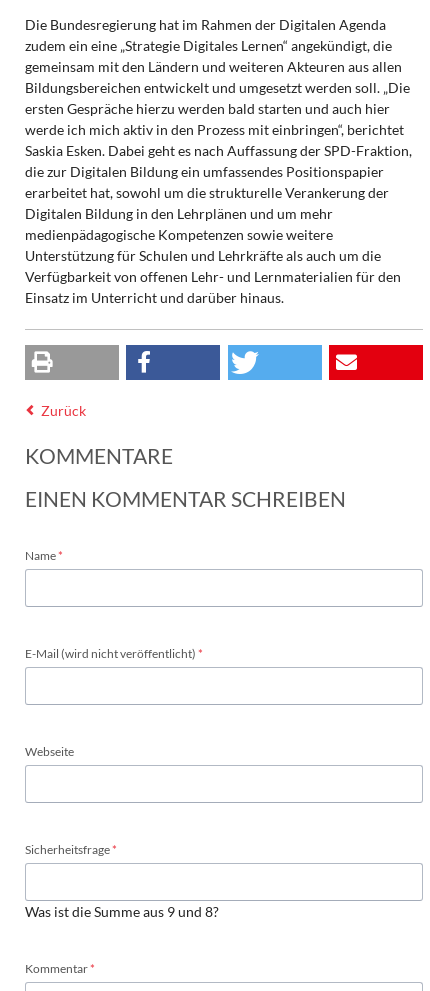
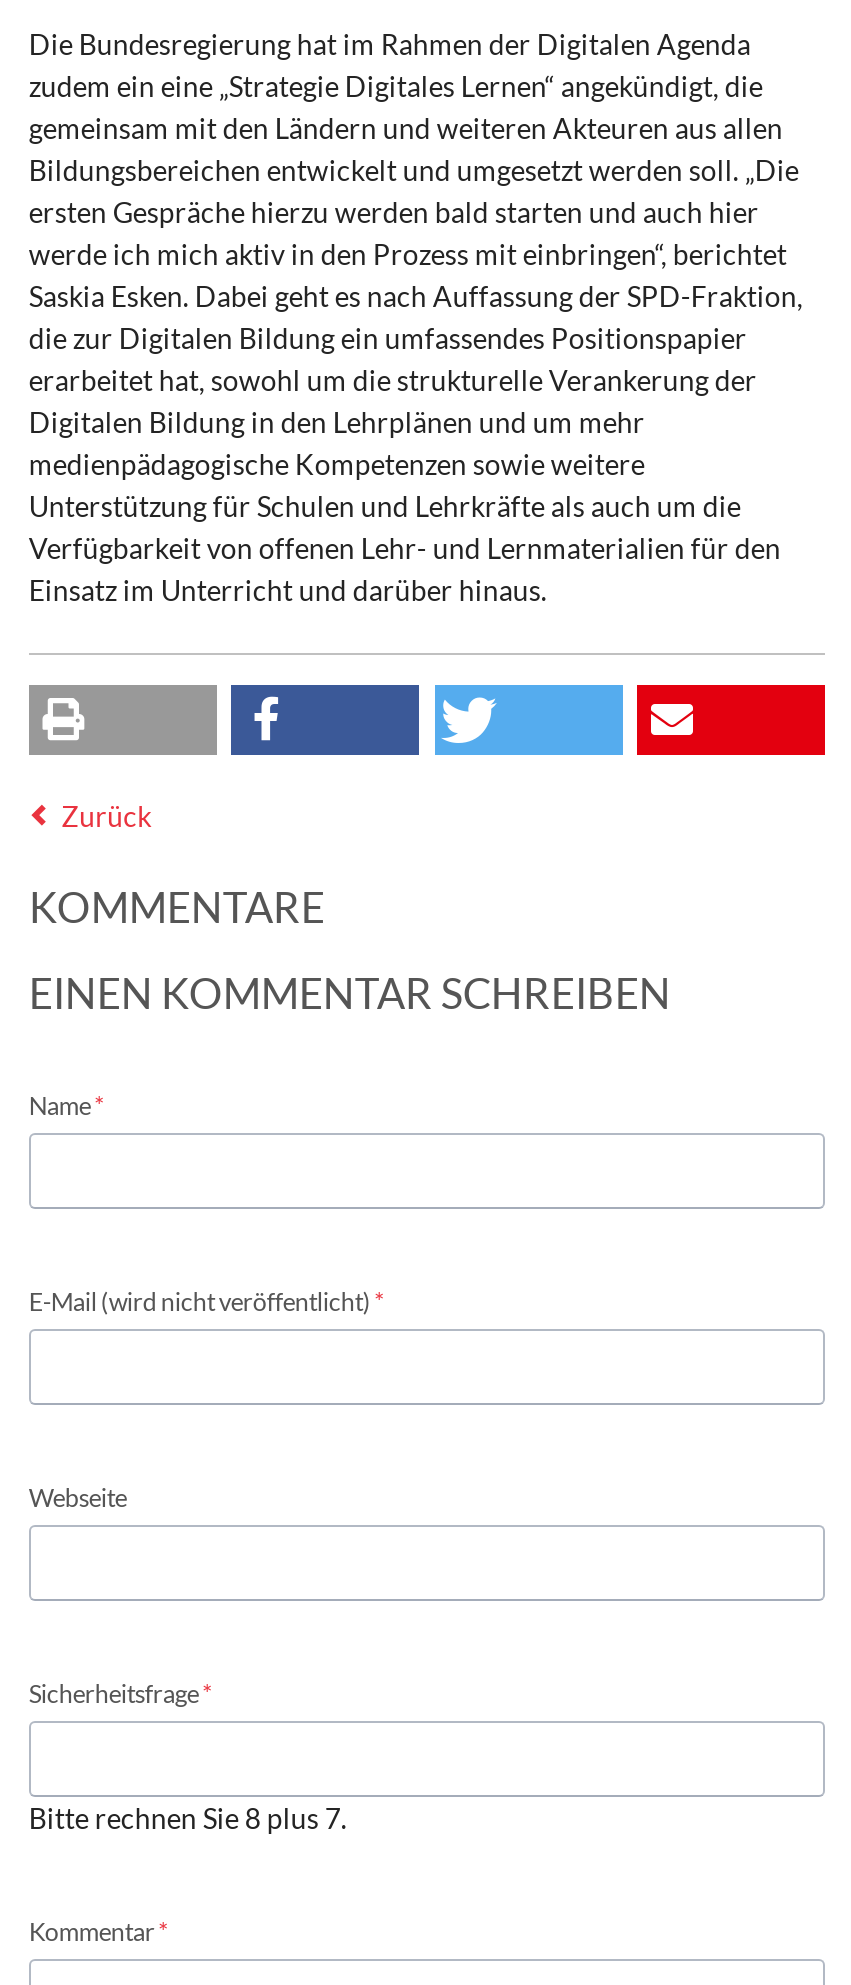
- Was ist die Summe aus 9 und 8?
+ Bitte rechnen Sie 8 plus 7.
